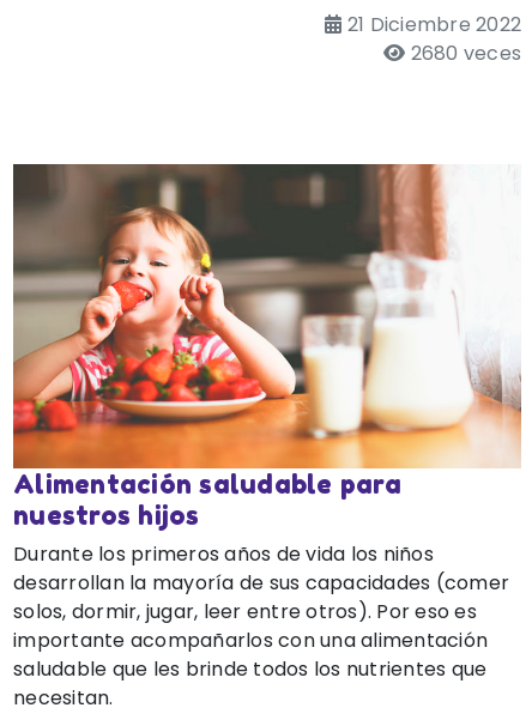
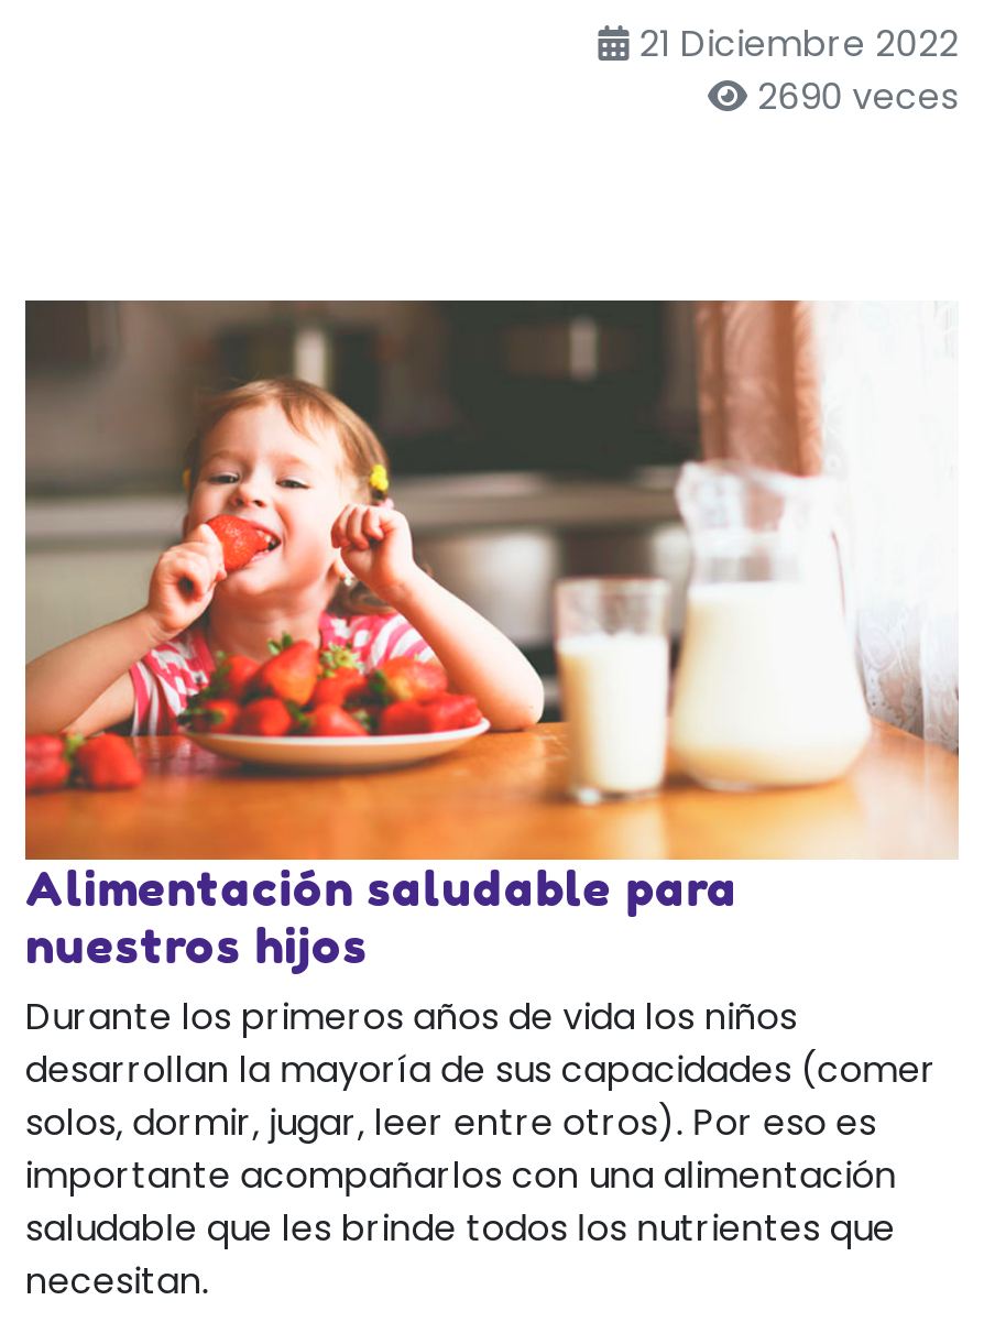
- 2680 veces
+ 2690 veces
